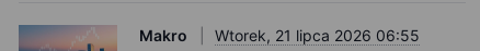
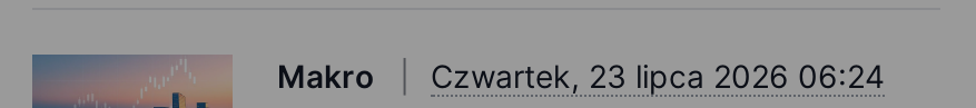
- Wtorek, 21 lipca 2026 06:55
+ Czwartek, 23 lipca 2026 06:24
